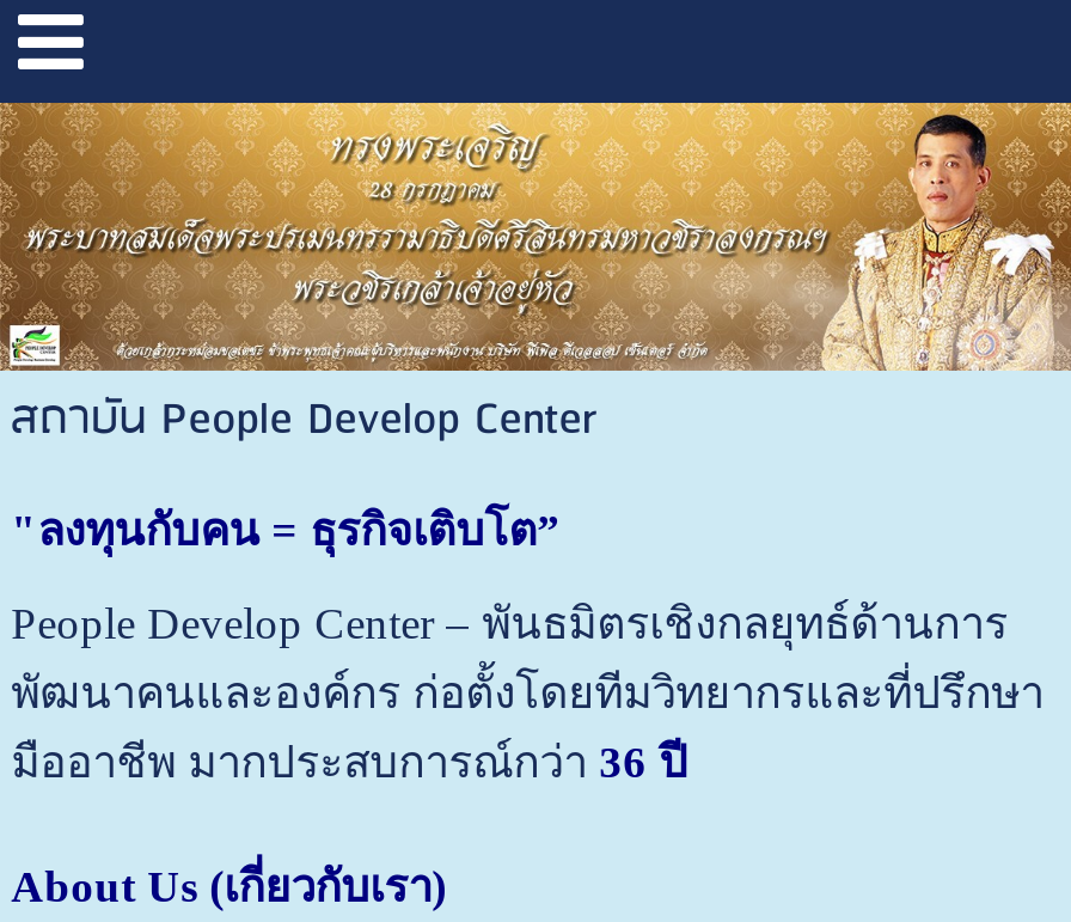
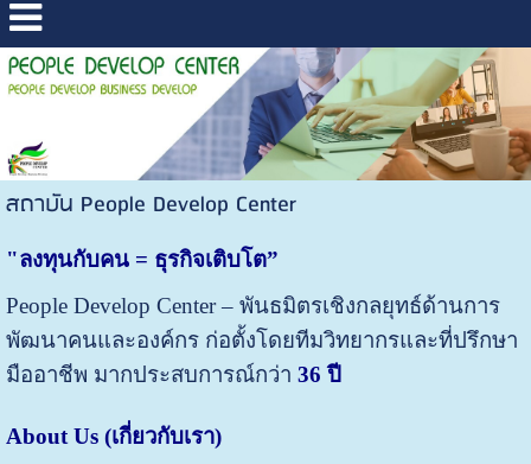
- [image]
+ [image]
